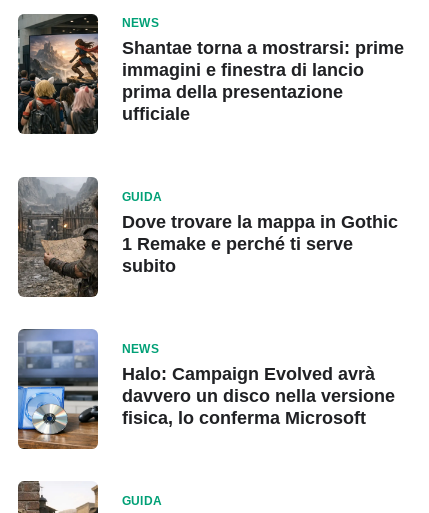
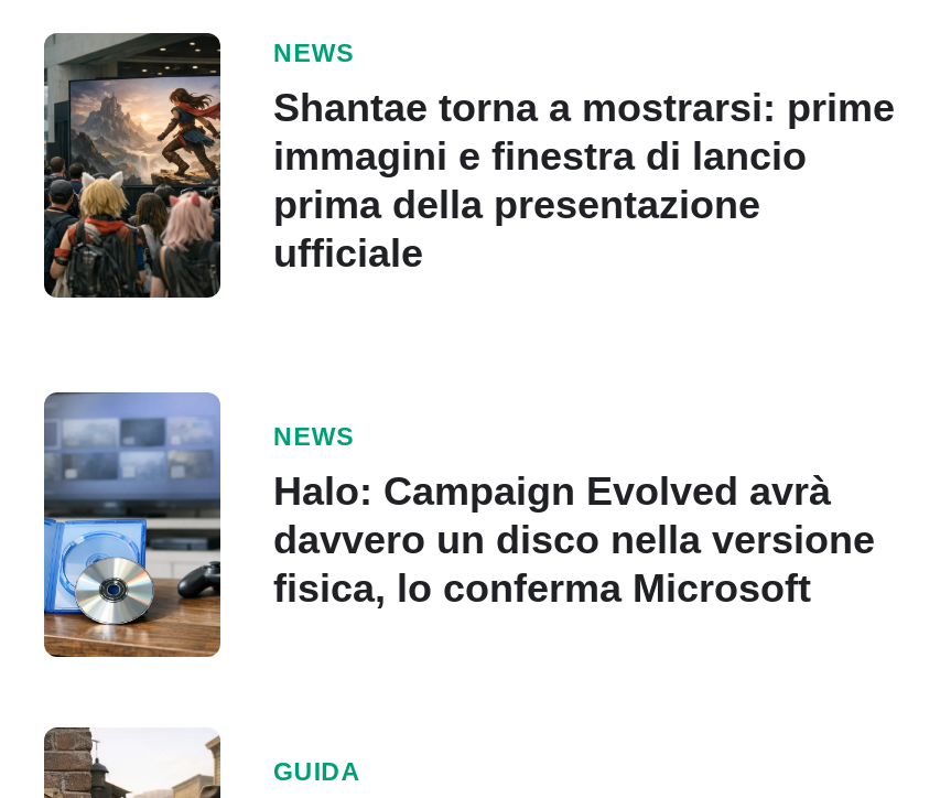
- [image]
- GUIDA
- Dove trovare la mappa in Gothic
- 1 Remake e perché ti serve
- subito
